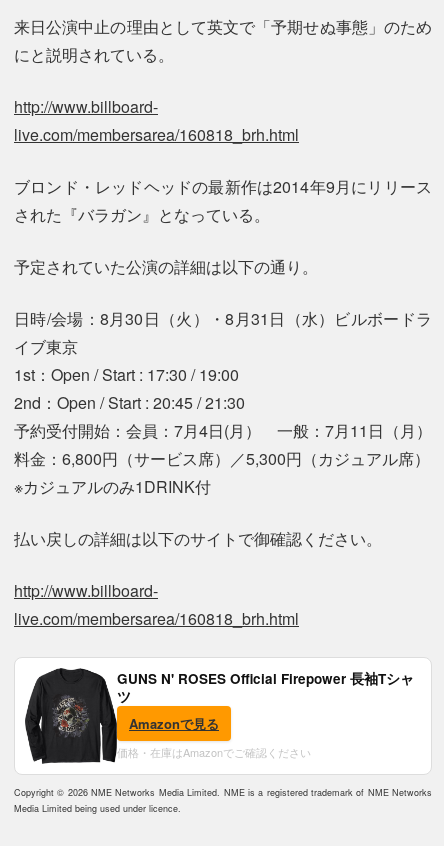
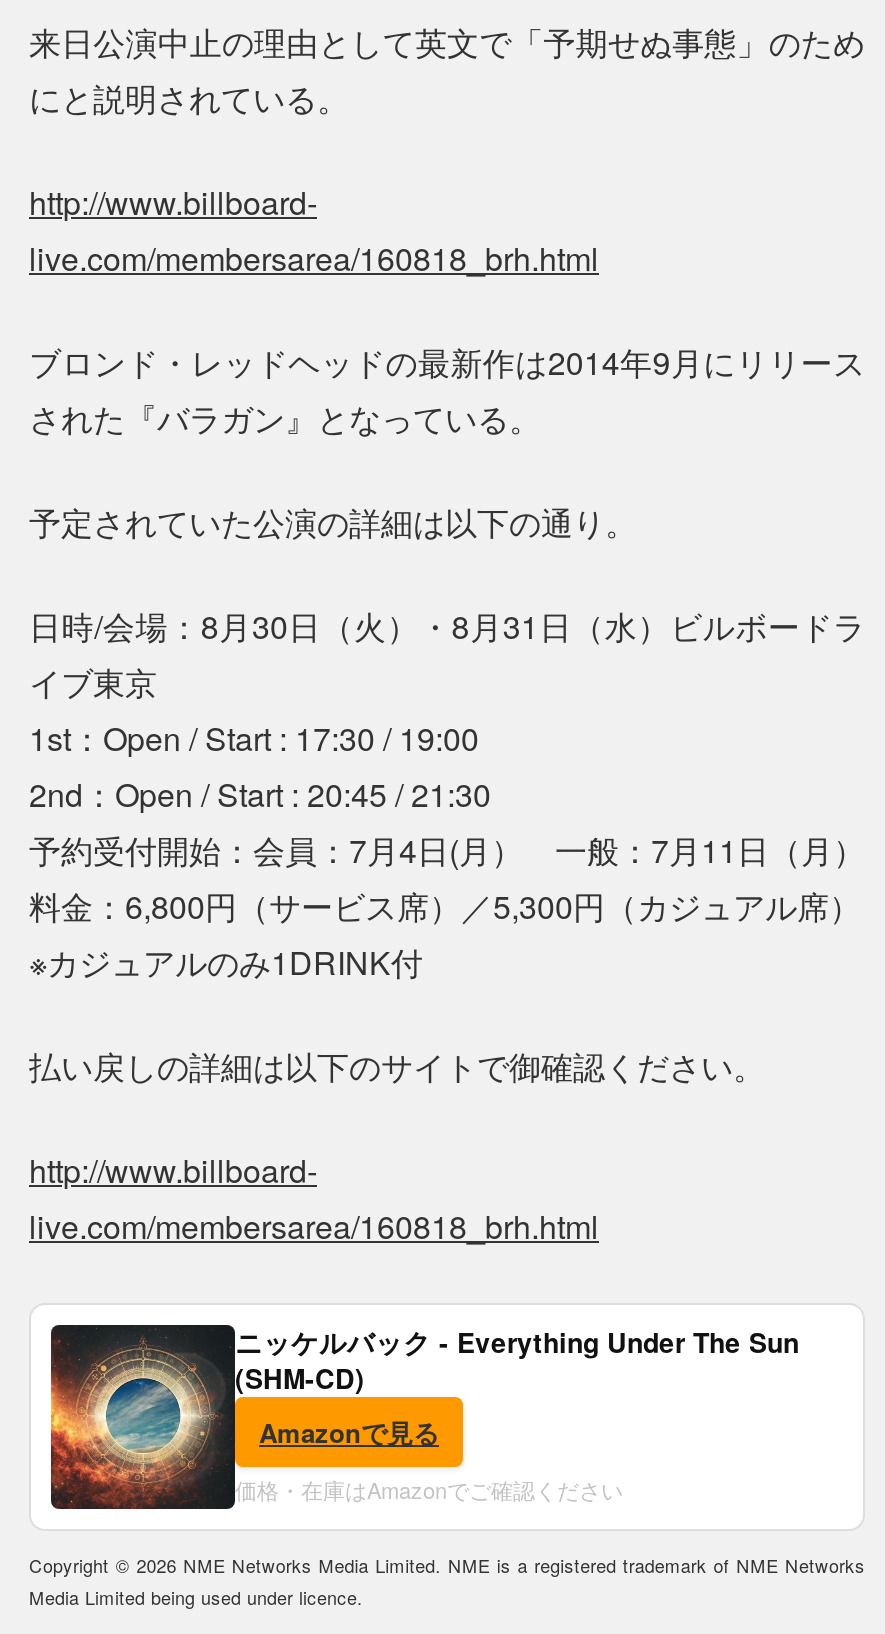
- [image]
- GUNS N' ROSES Official Firepower 長袖Tシャ
- ツ
+ [image]
+ ニッケルバック - Everything Under The Sun
+ (SHM-CD)
